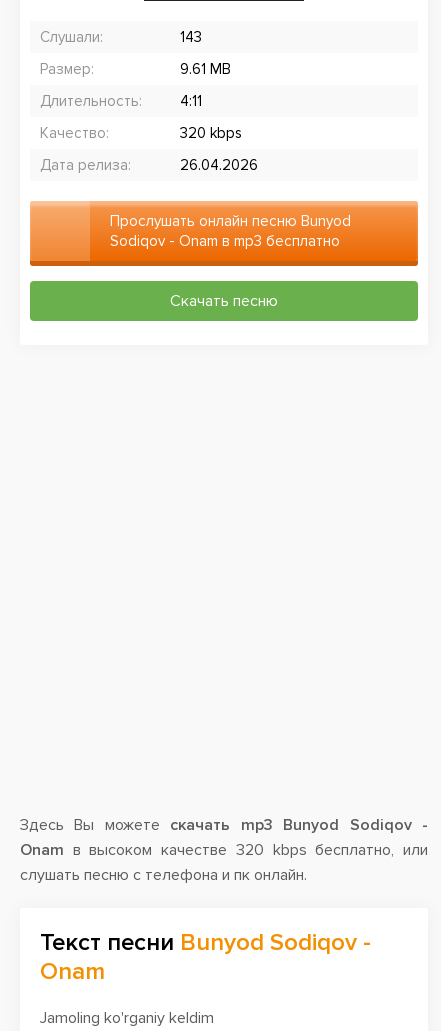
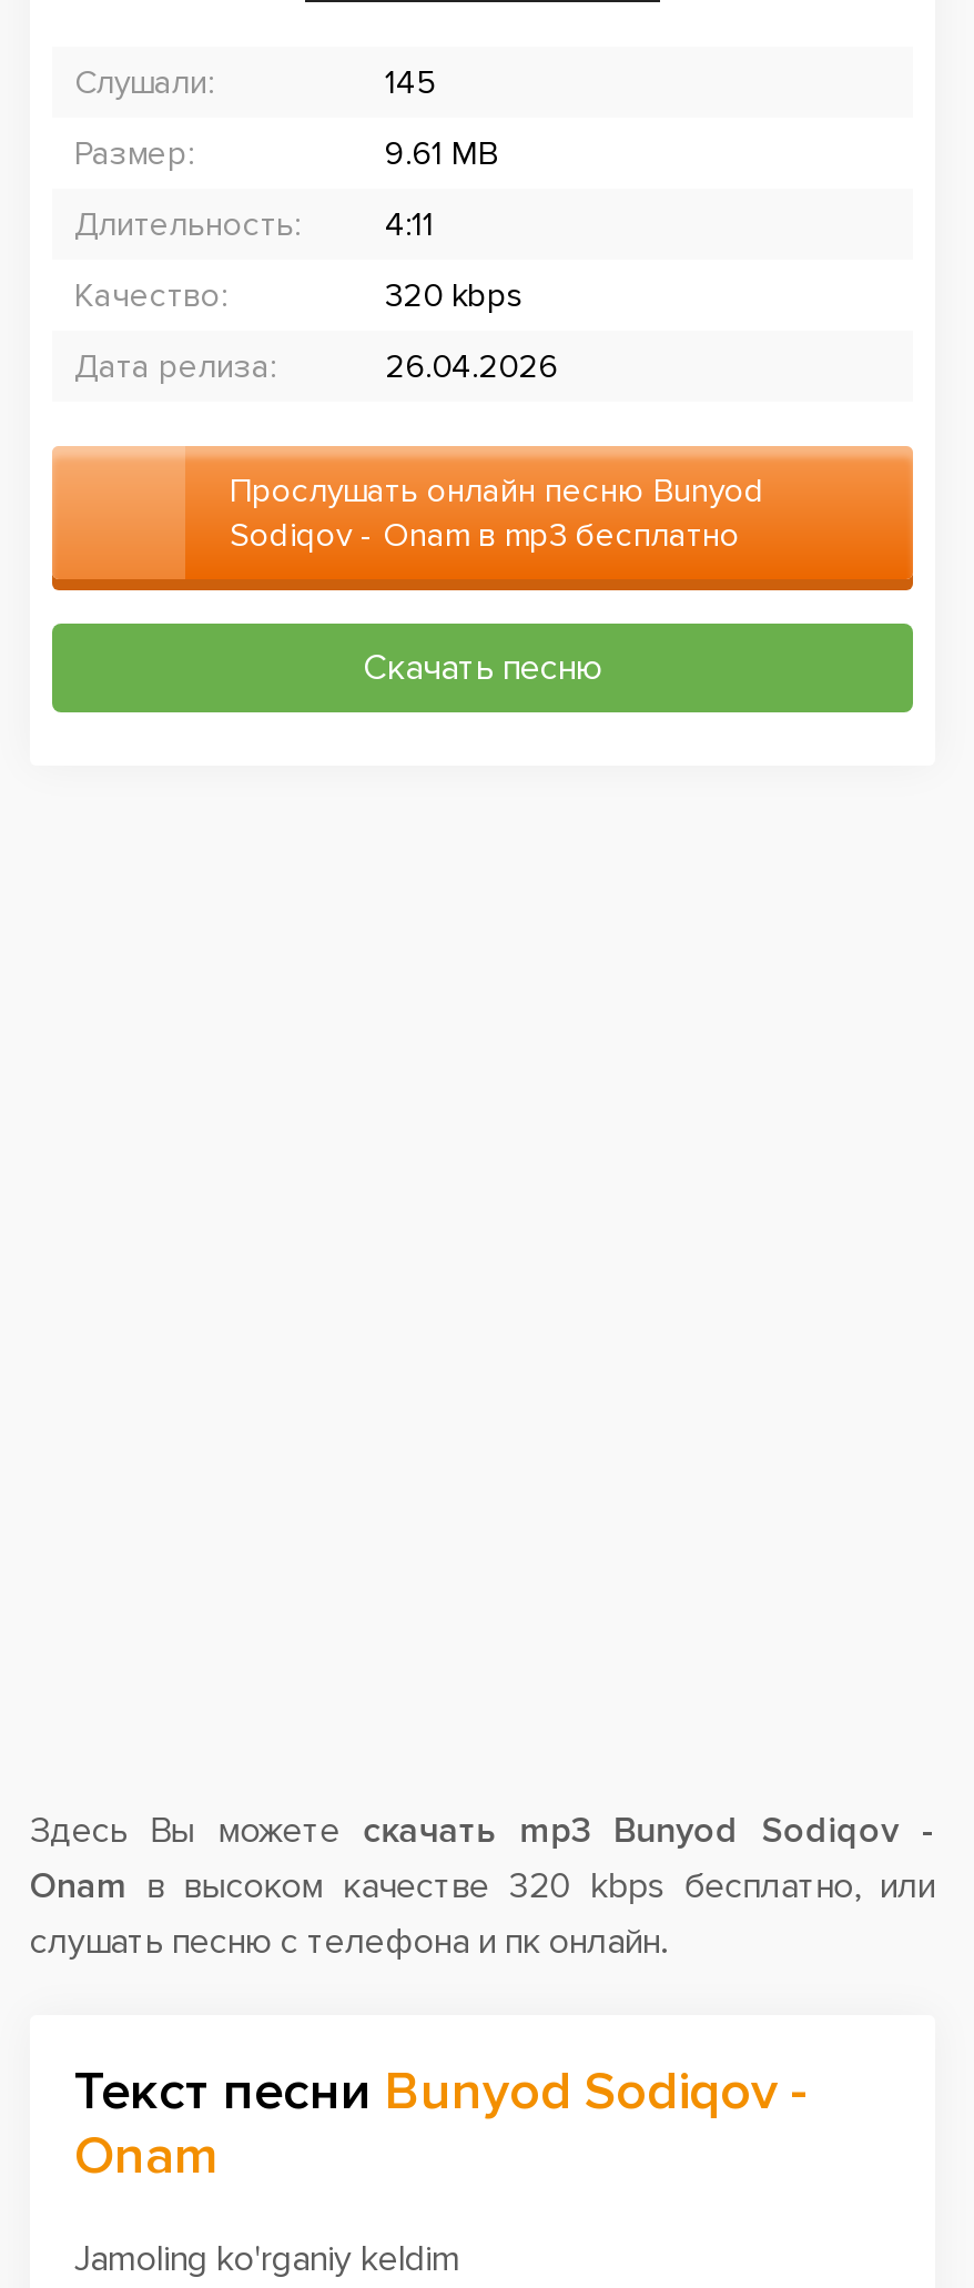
- 143
+ 145
